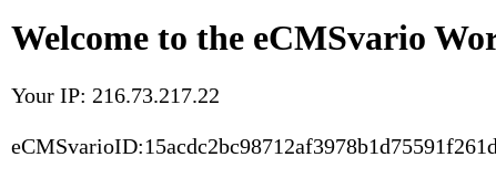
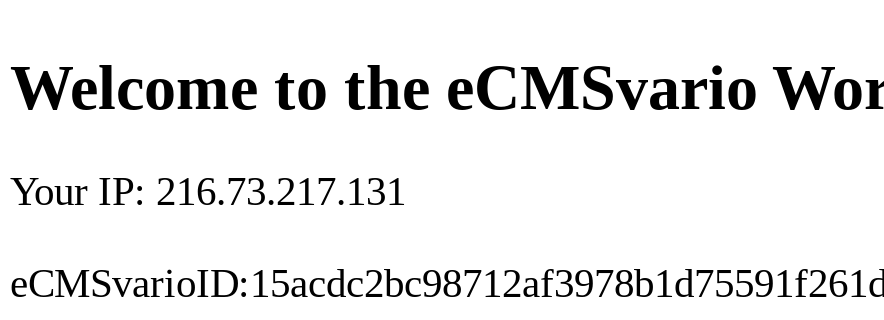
- Your IP: 216.73.217.22
+ Your IP: 216.73.217.131
